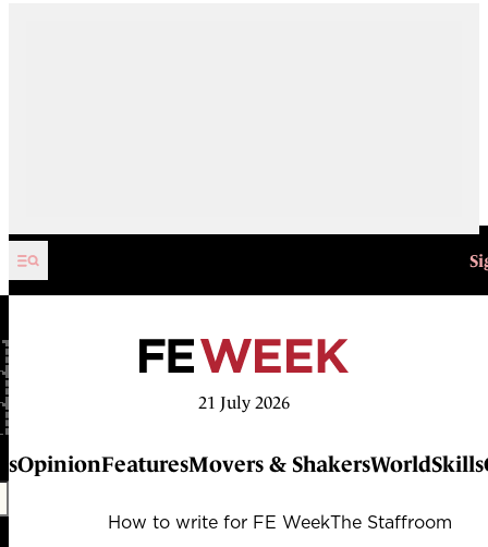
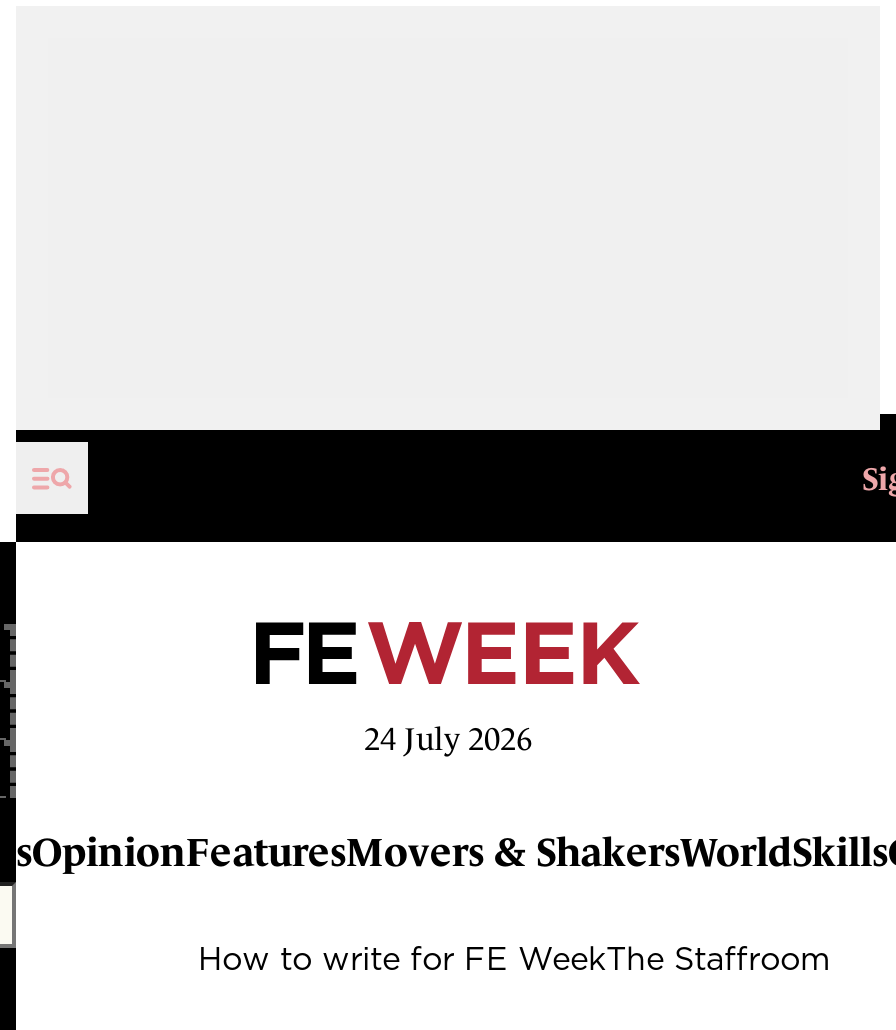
- 21 July 2026
+ 24 July 2026
